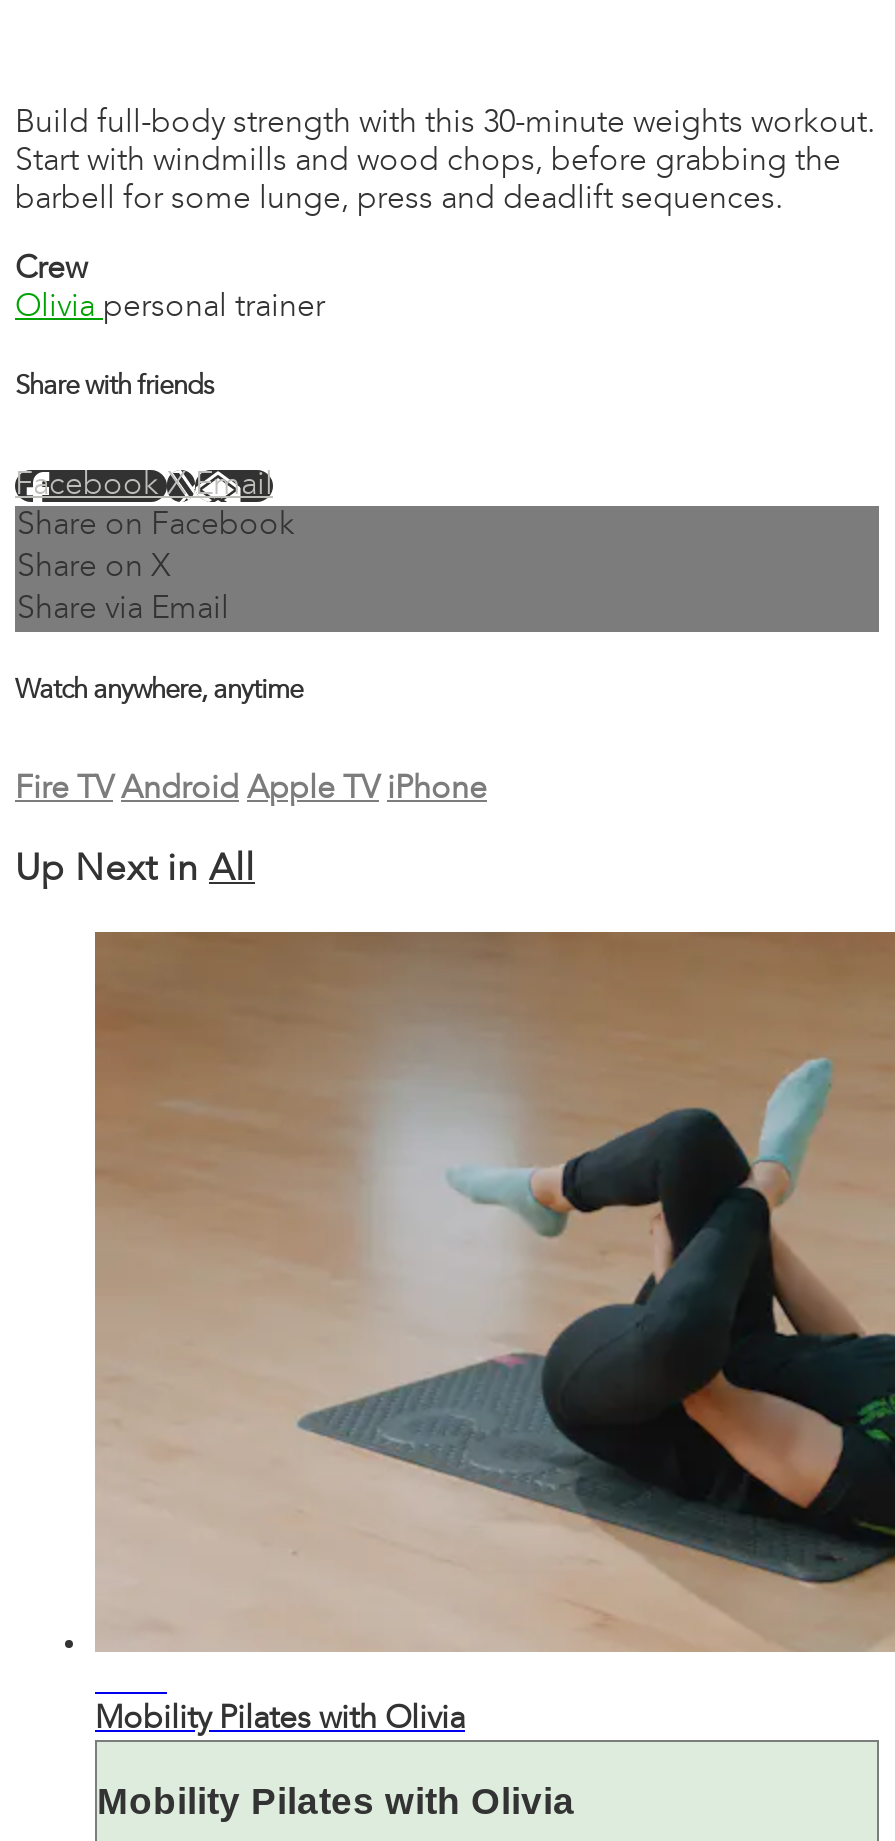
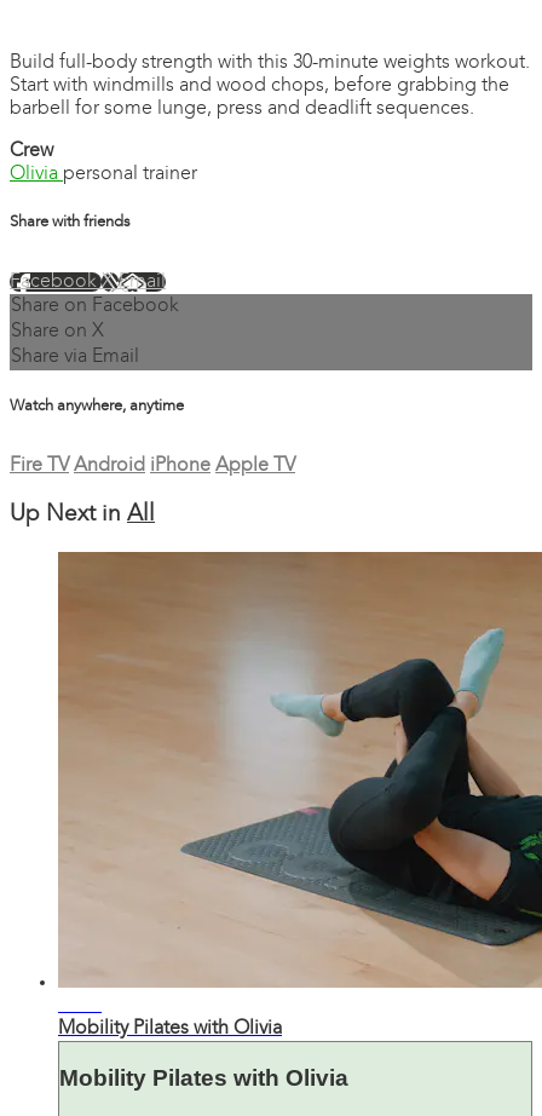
- Fire TV Android Apple TV iPhone
+ Fire TV Android iPhone Apple TV
